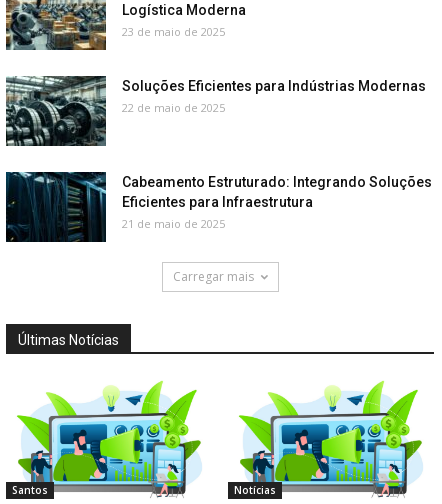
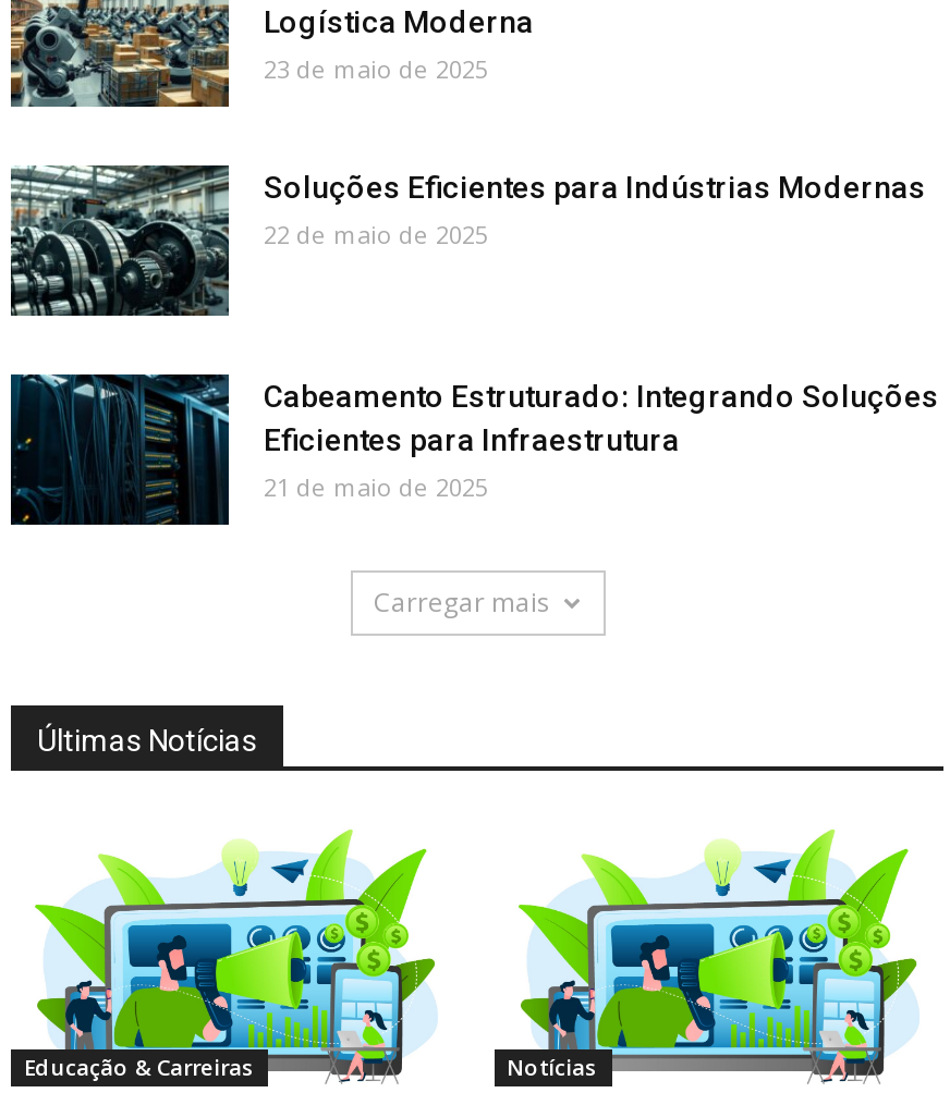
- Santos
+ Educação & Carreiras
